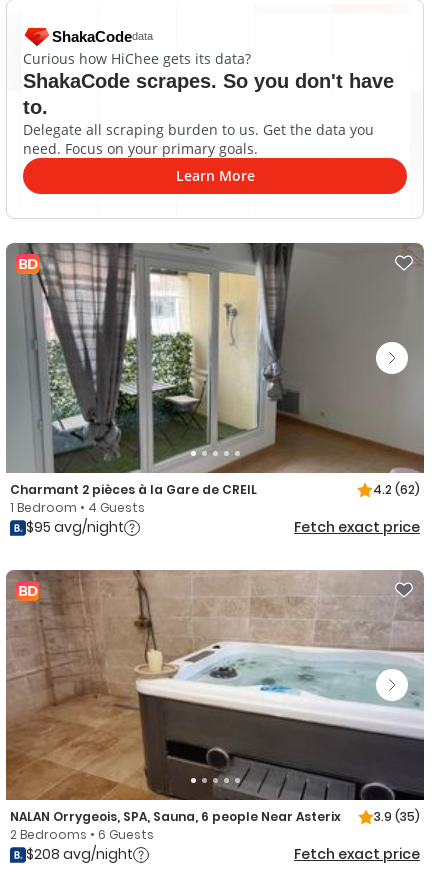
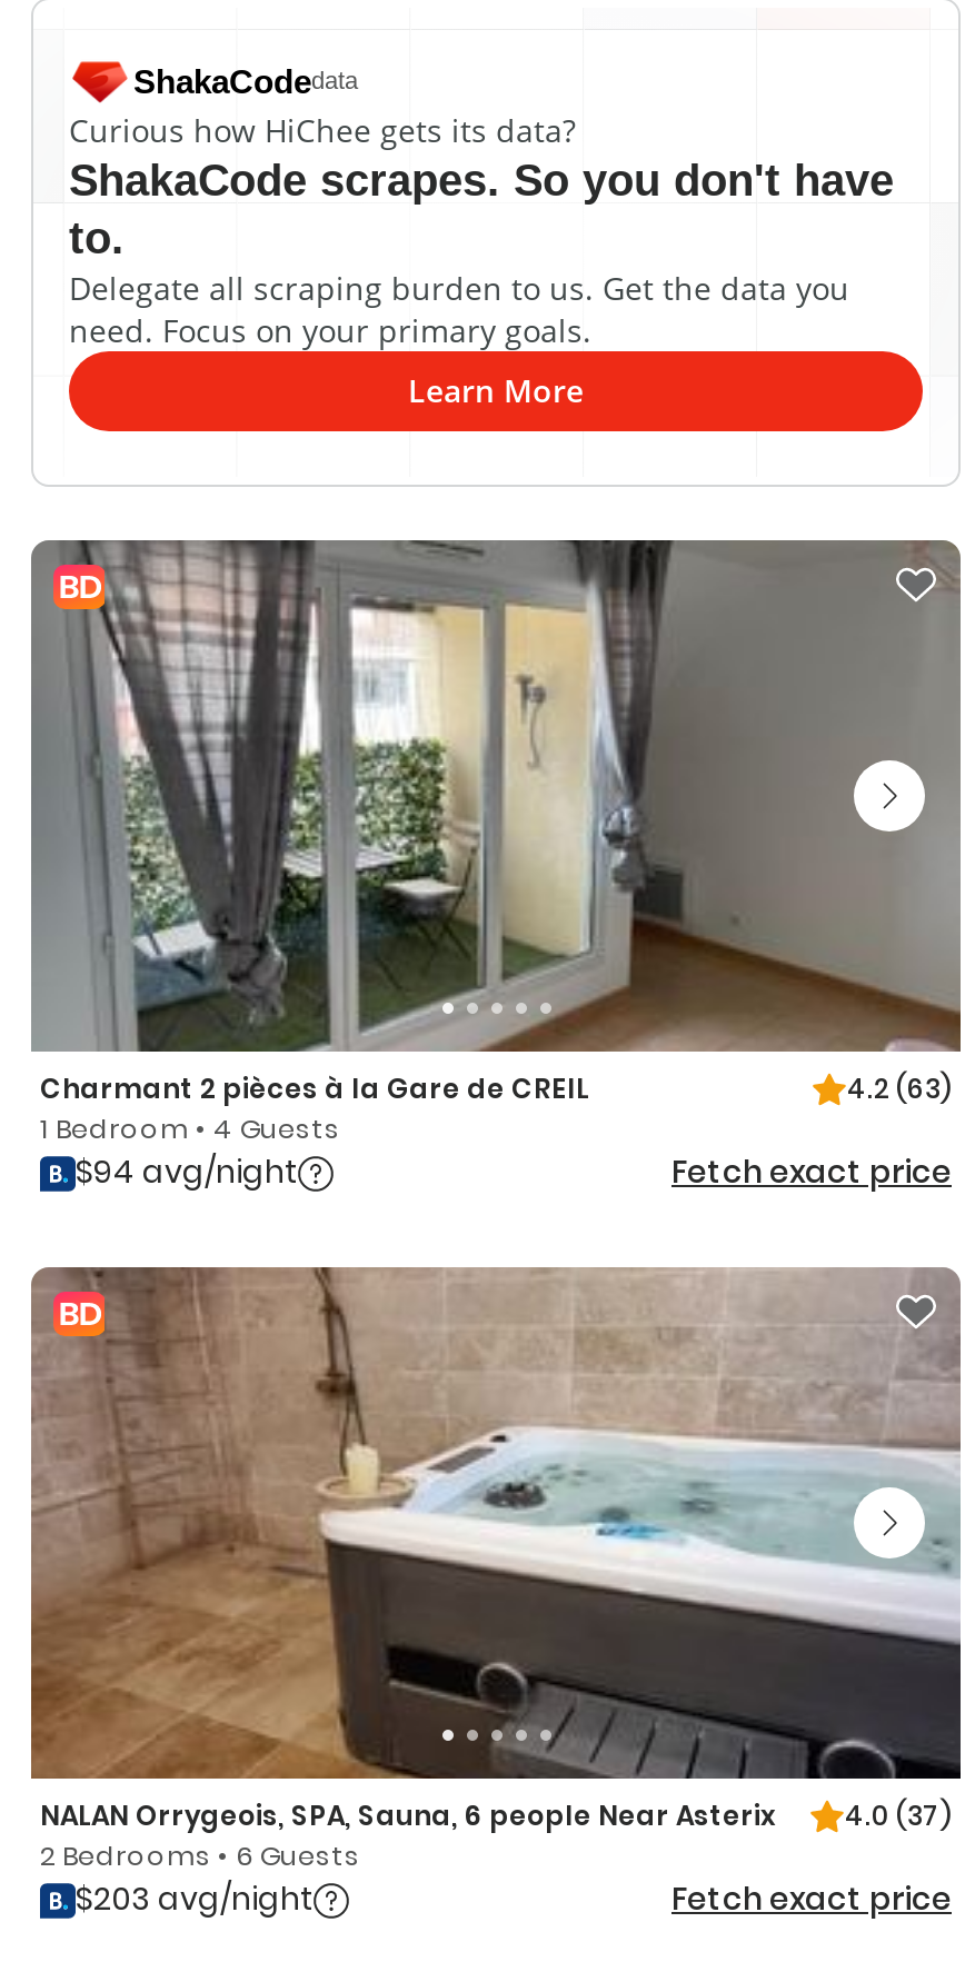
- 4.2 (62)
+ 4.2 (63)

- $95 avg/night
+ $94 avg/night

- NALAN Orrygeois, SPA, Sauna, 6 people Near Asterix 3.9 (35)
+ NALAN Orrygeois, SPA, Sauna, 6 people Near Asterix 4.0 (37)

- $208 avg/night
+ $203 avg/night
